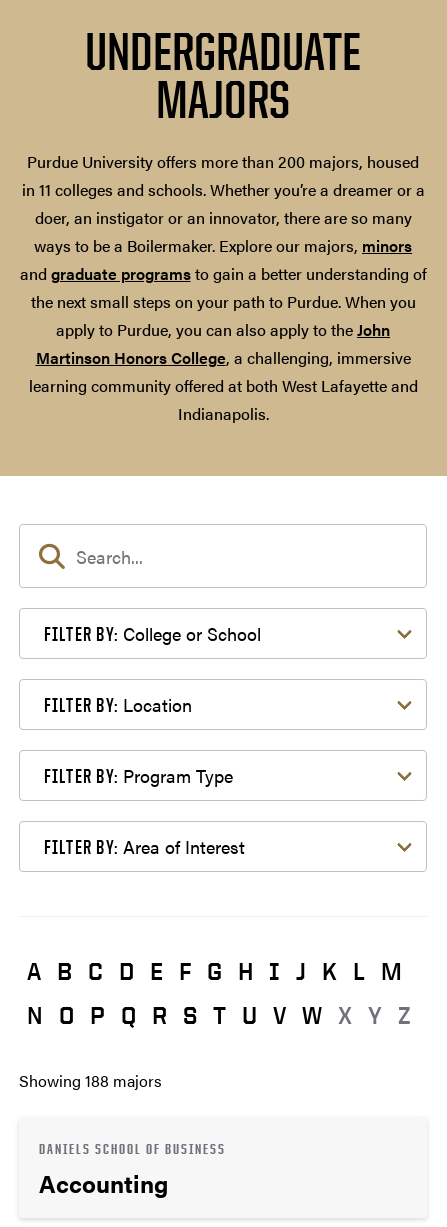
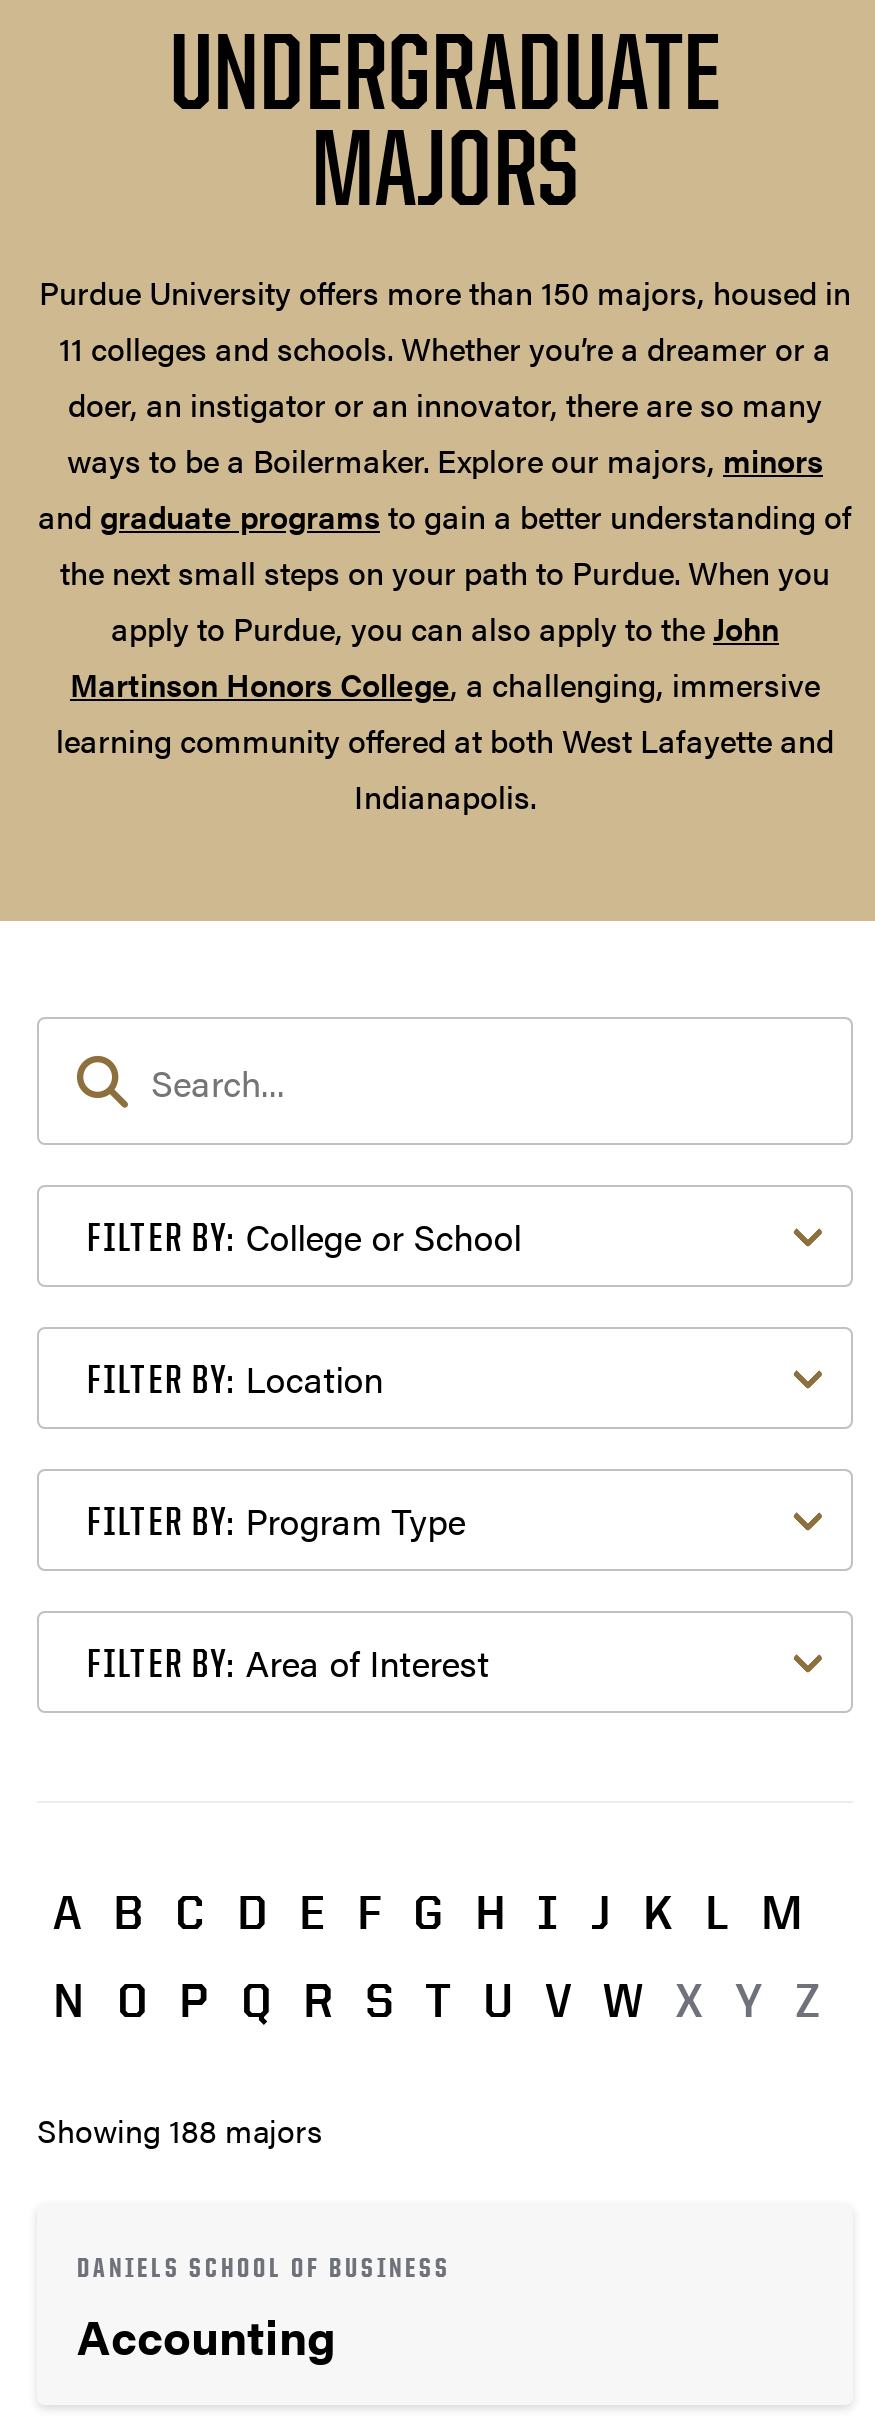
- Purdue University offers more than 200 majors, housed
- in 11 colleges and schools. Whether you’re a dreamer or a
+ Purdue University offers more than 150 majors, housed in
+ 11 colleges and schools. Whether you’re a dreamer or a
